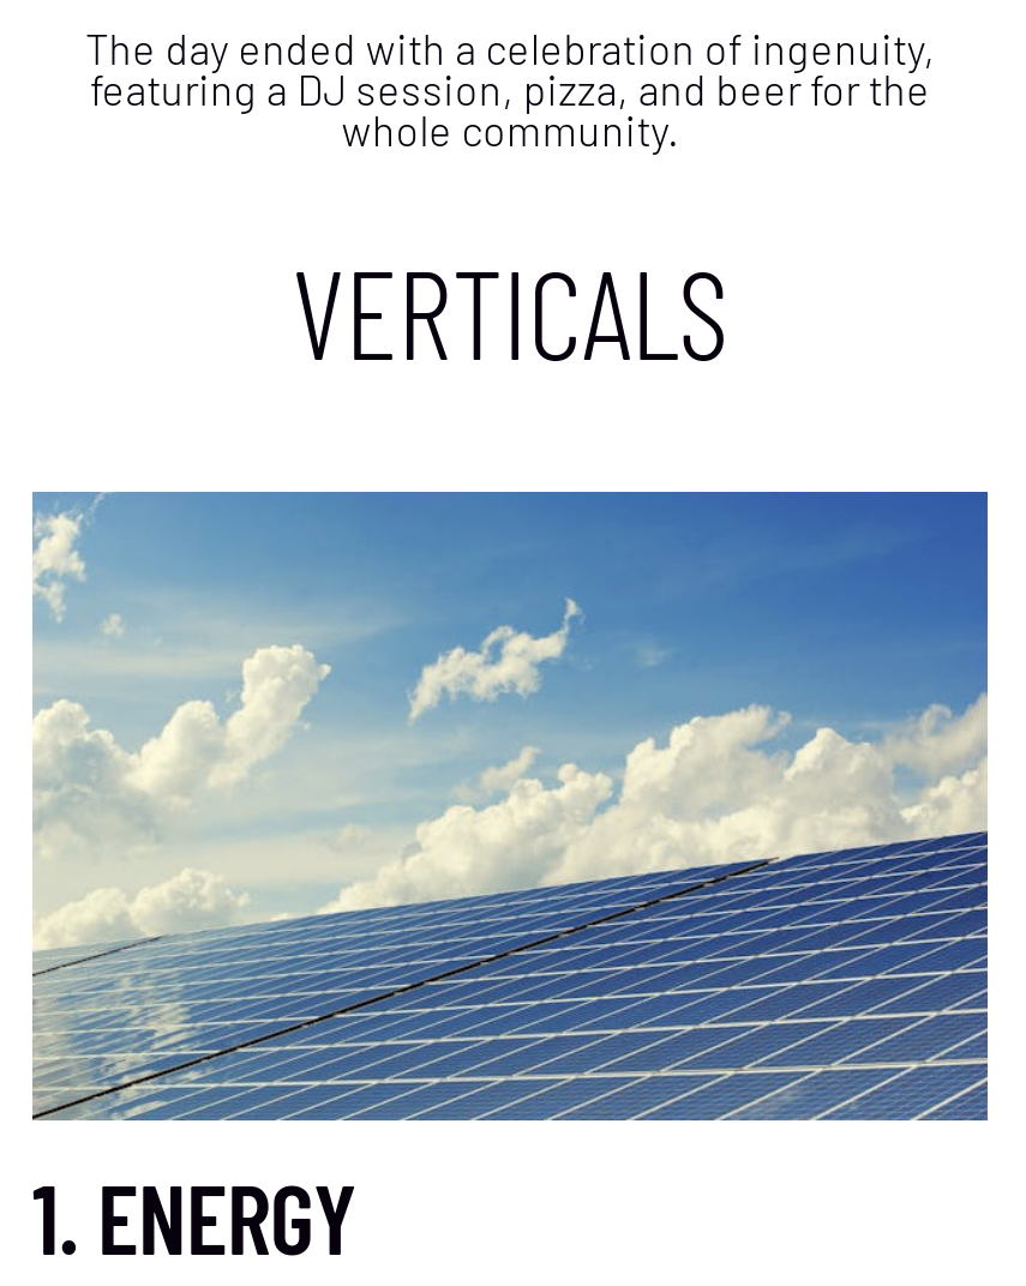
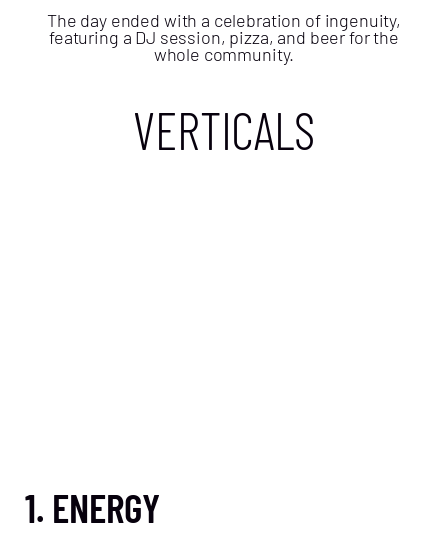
- [image]
